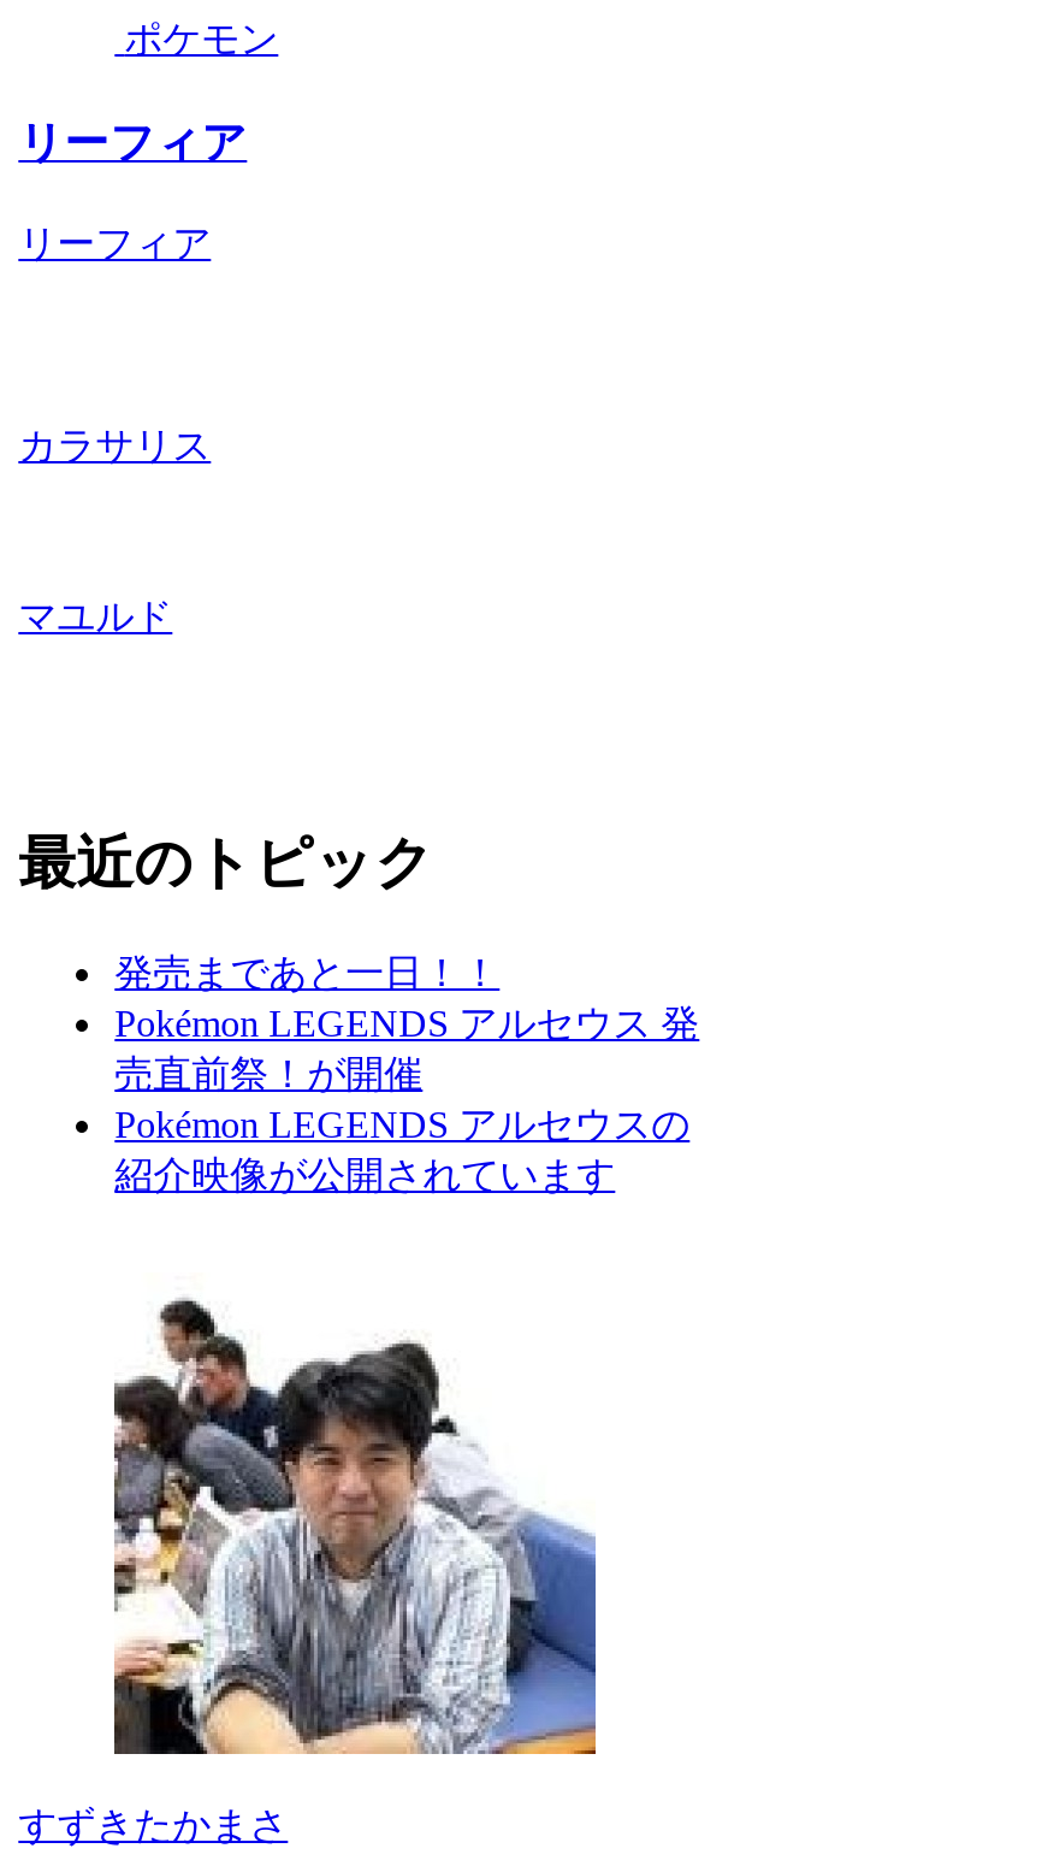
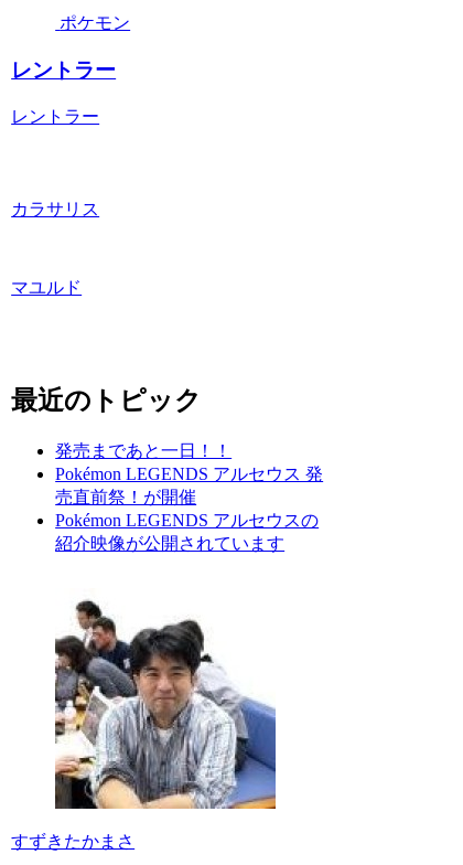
- リーフィア
+ レントラー

- リーフィア
+ レントラー
